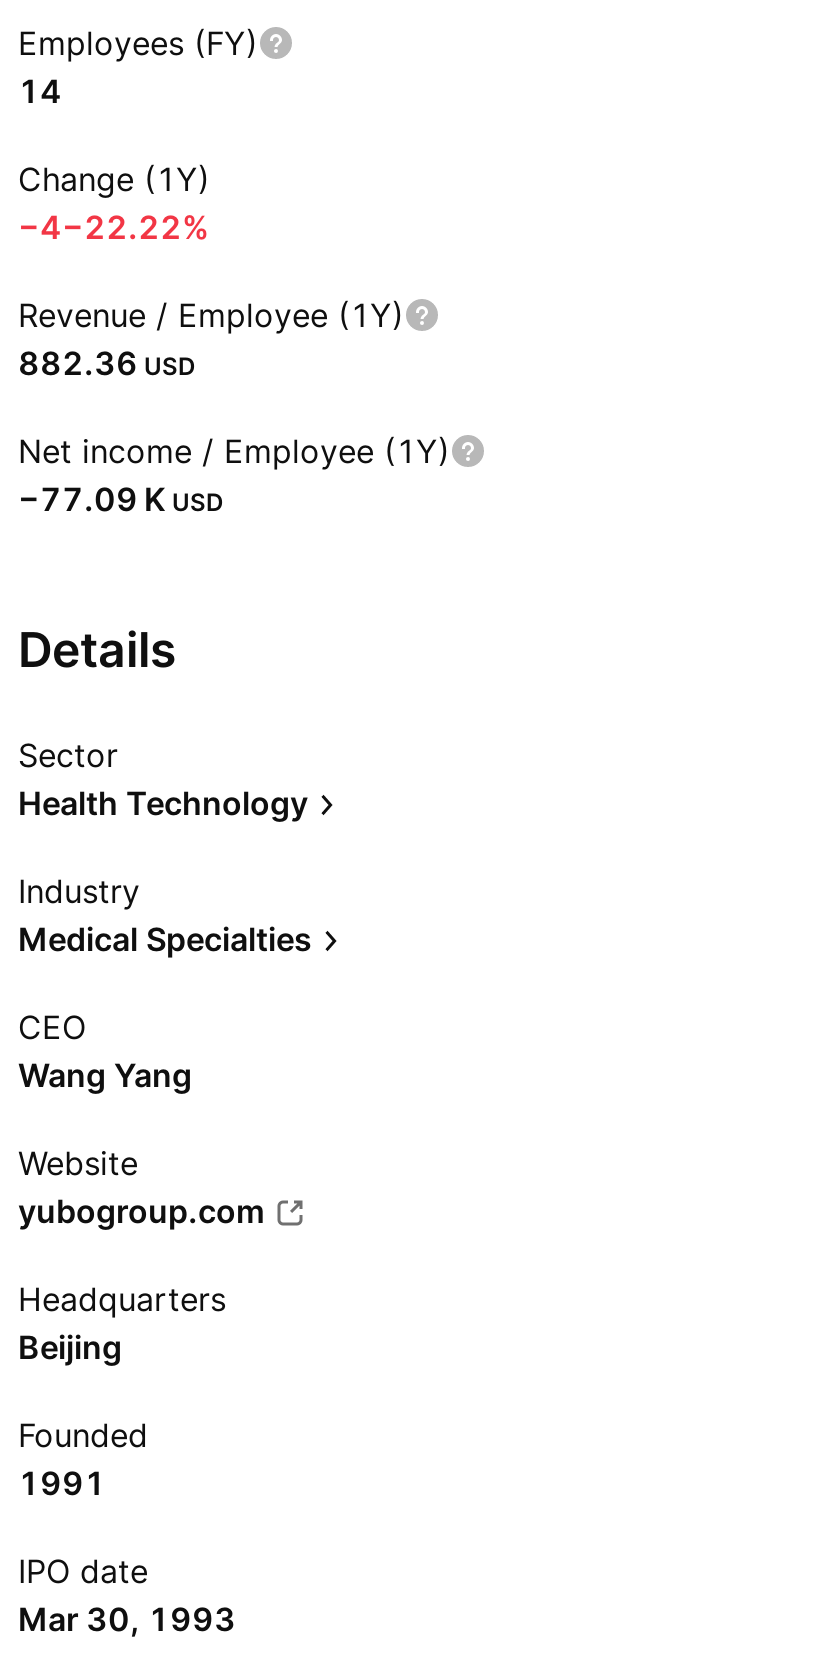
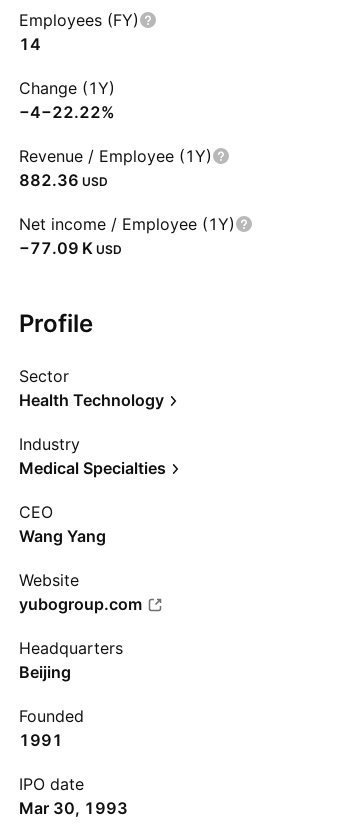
- Details
+ Profile
